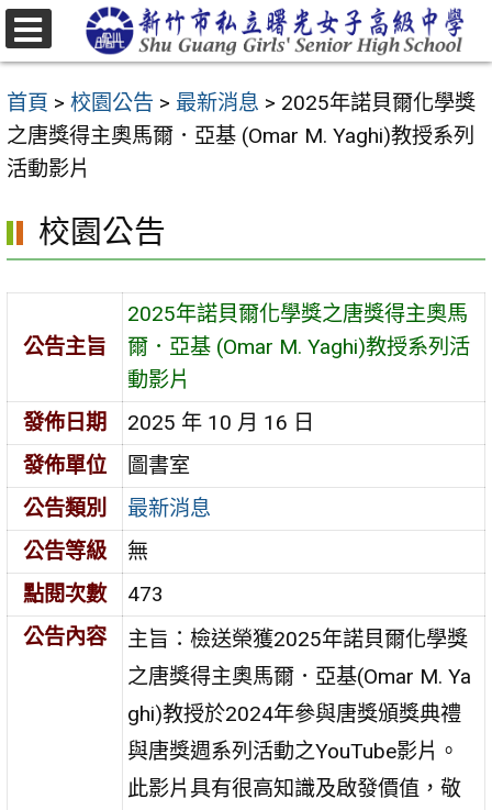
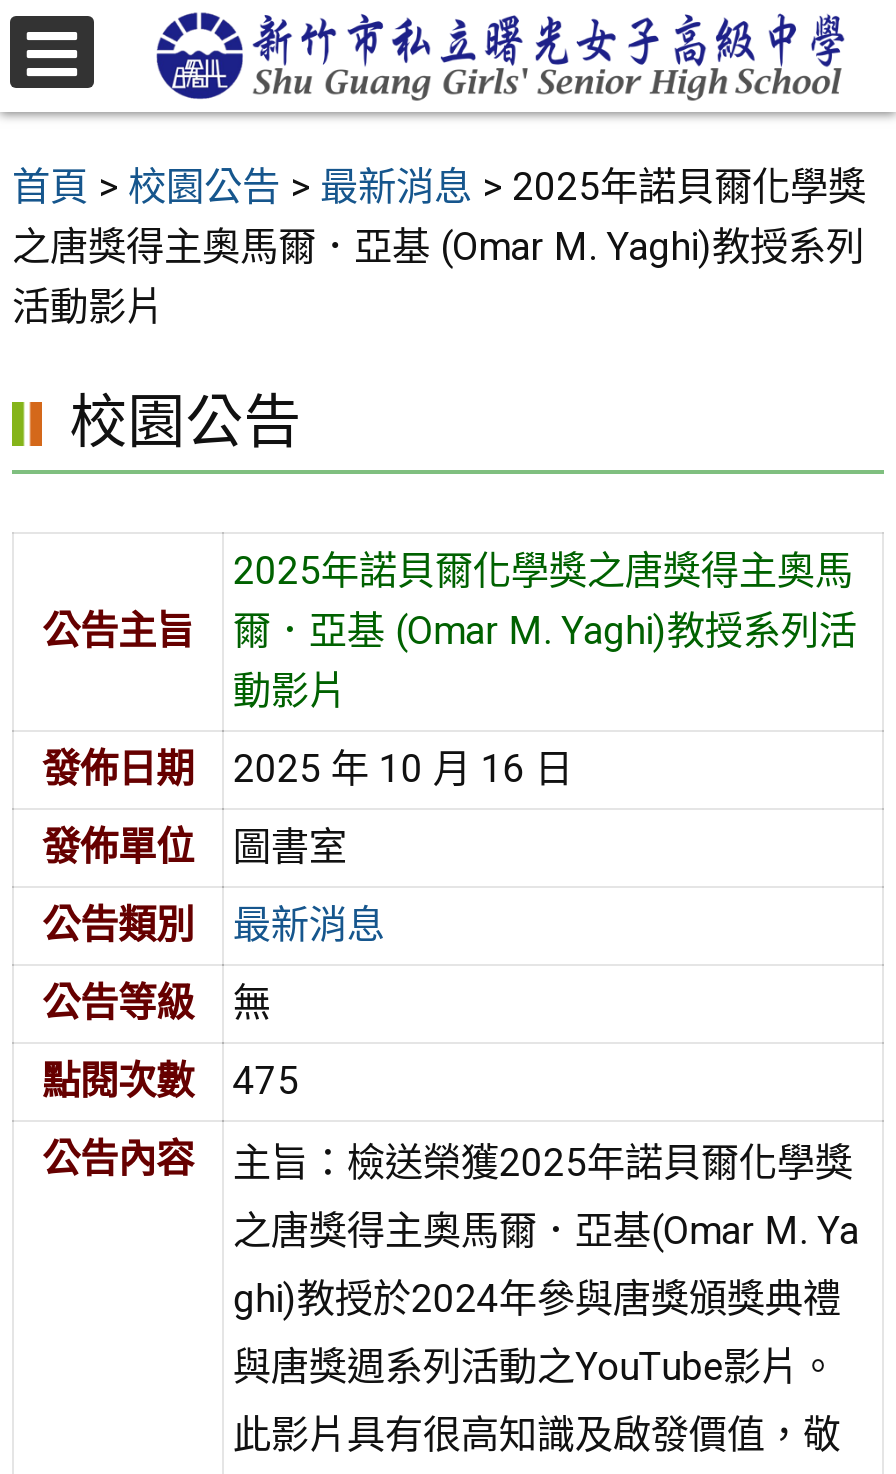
- 點閱次數 473
+ 點閱次數 475
